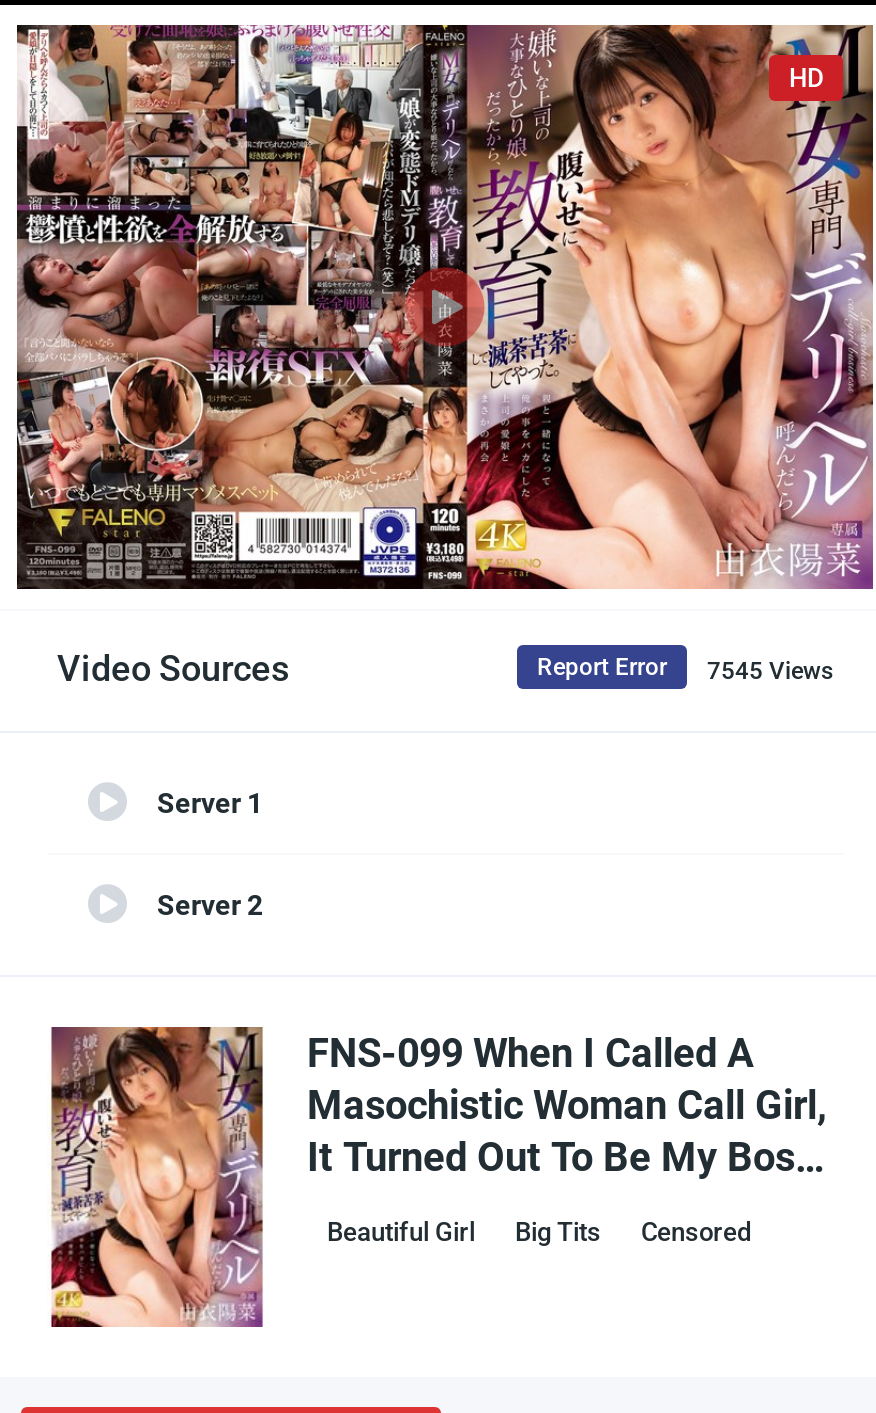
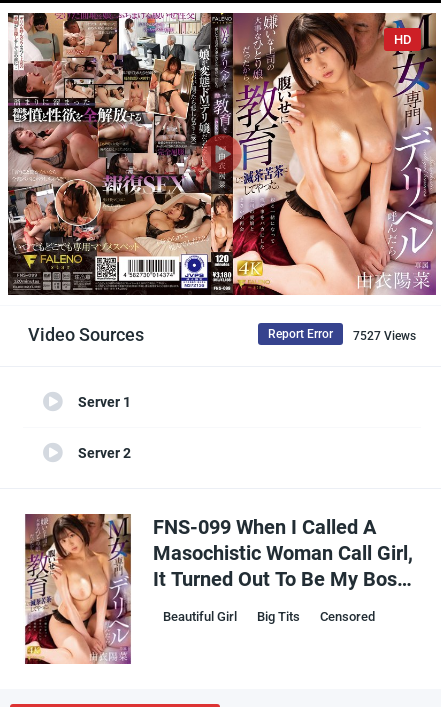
- Report Error 7545 Views
+ Report Error 7527 Views
